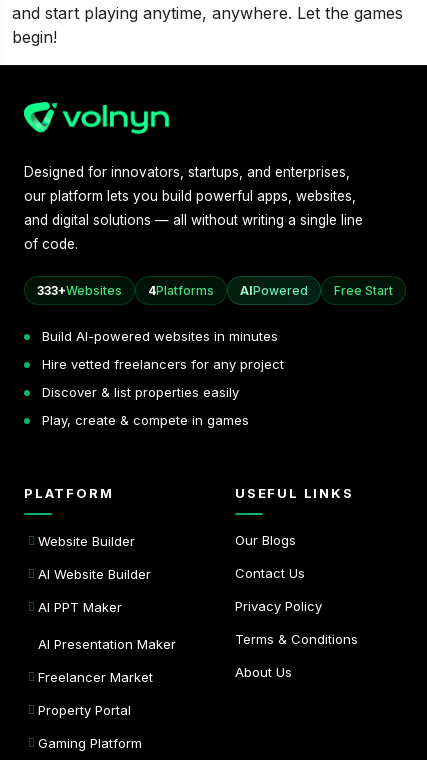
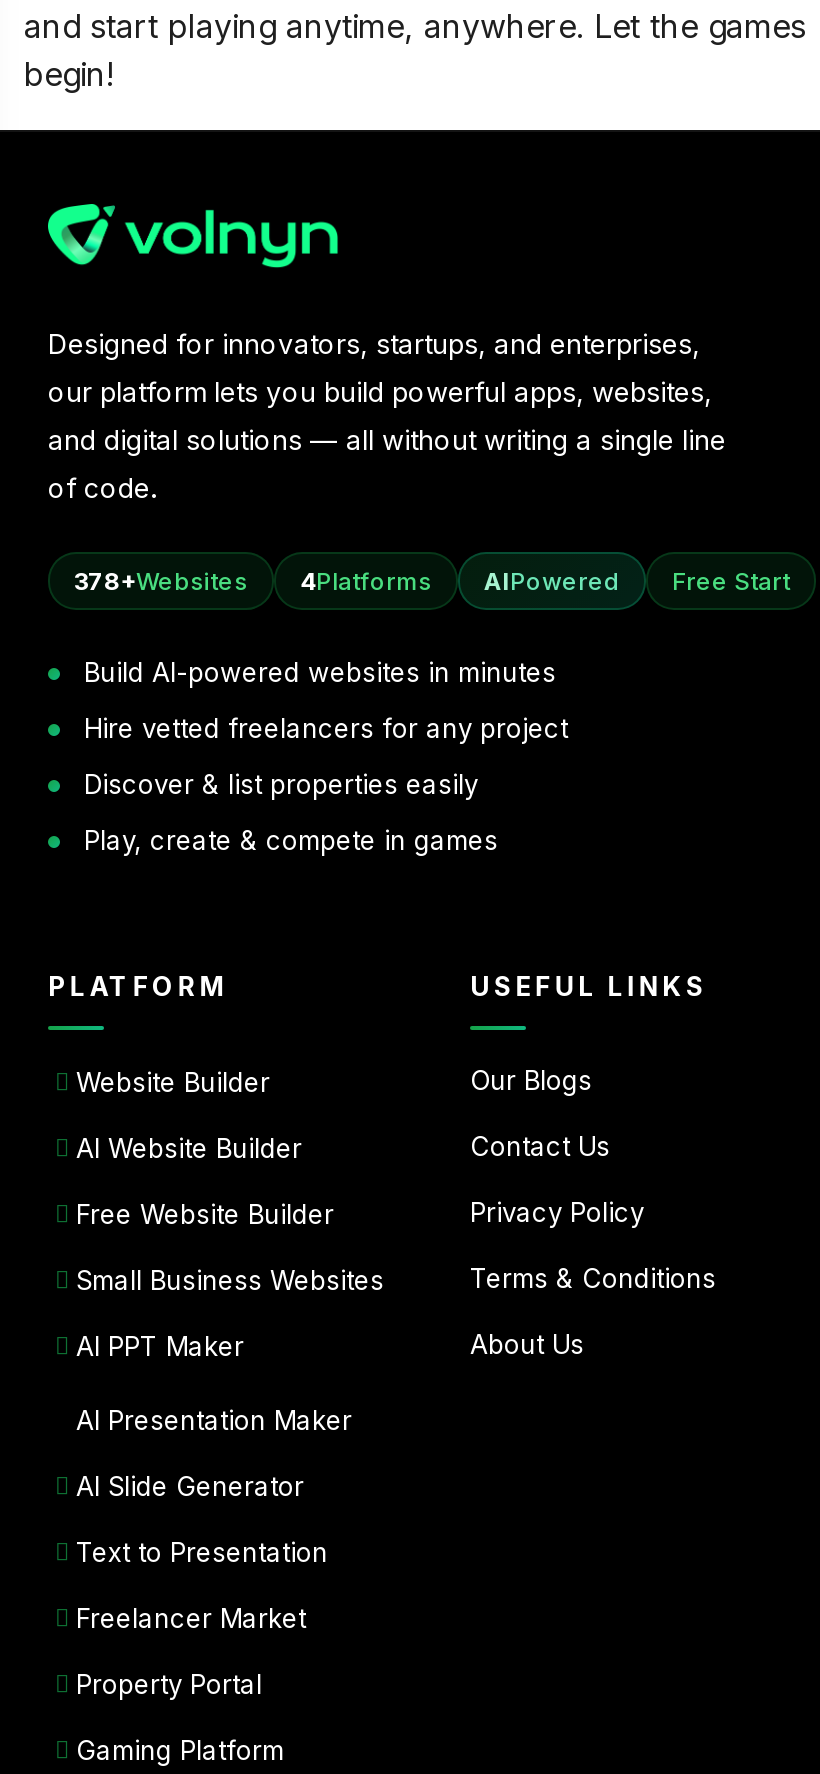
- 333+Websites 4Platforms AIPowered Free Start
+ 378+Websites 4Platforms AIPowered Free Start

+ Free Website Builder
+ Small Business Websites

+ AI Slide Generator
+ Text to Presentation
